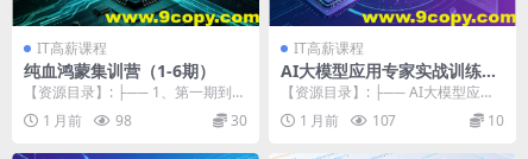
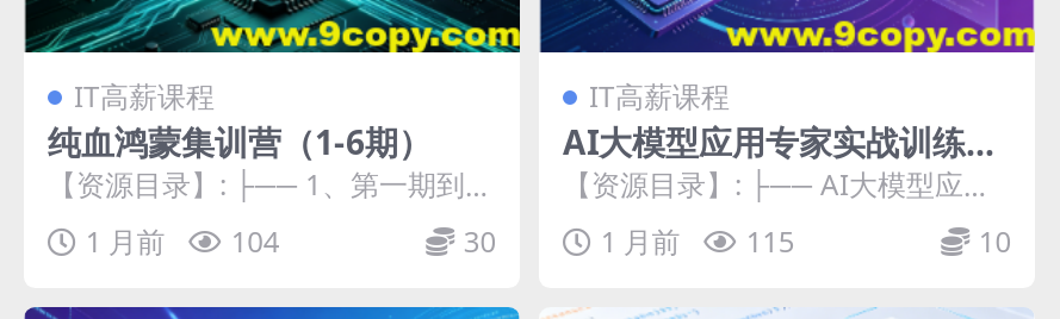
- 1 月前 98
+ 1 月前 104

- 1 月前 107
+ 1 月前 115
